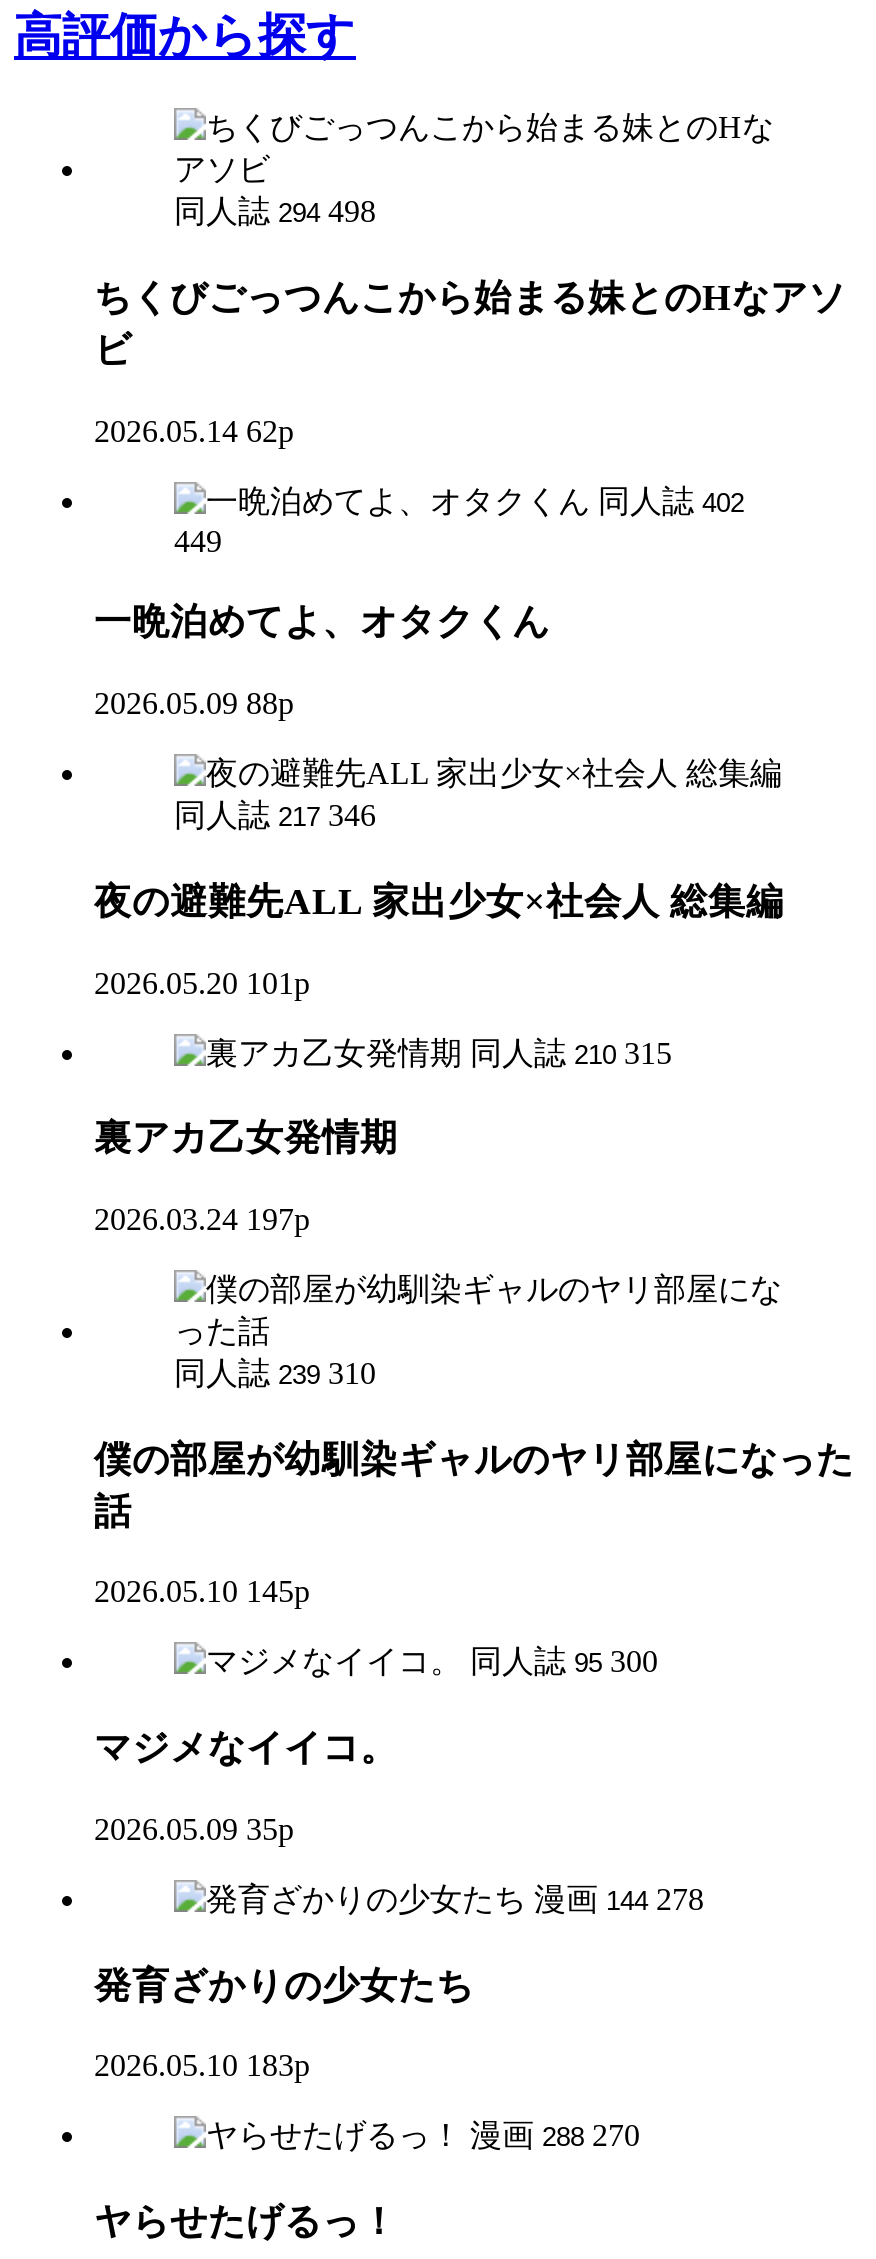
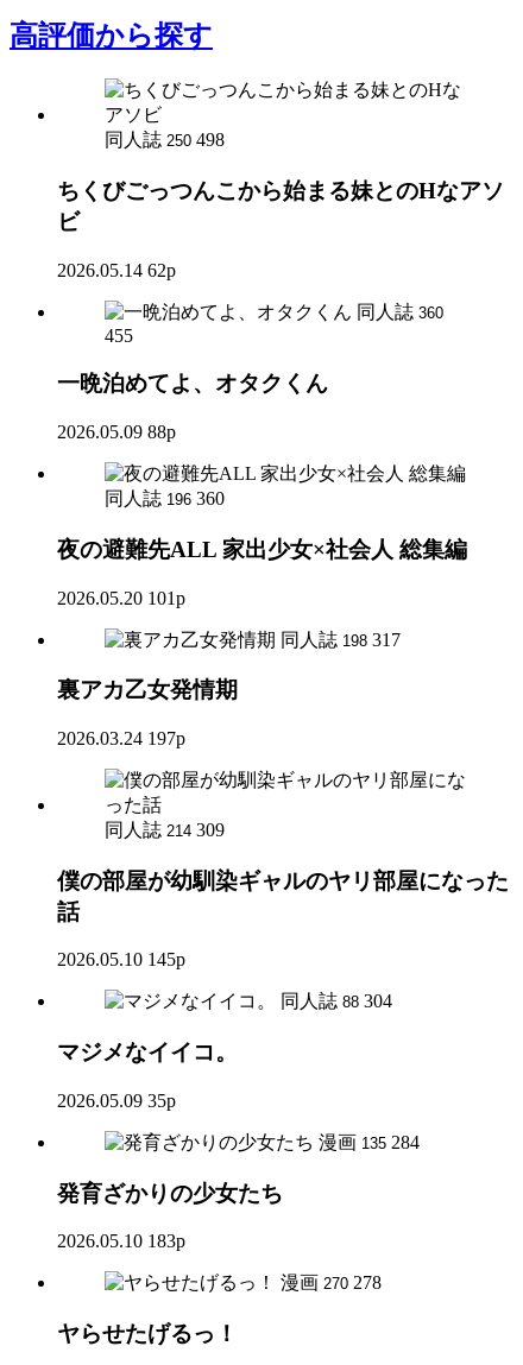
- 同人誌 294 498
+ 同人誌 250 498

- 同人誌 402
+ 同人誌 360

- 449
+ 455

- 同人誌 217 346
+ 同人誌 196 360

- 同人誌 210 315
+ 同人誌 198 317

- 同人誌 239 310
+ 同人誌 214 309

- 同人誌 95 300
+ 同人誌 88 304

- 漫画 144 278
+ 漫画 135 284

- 漫画 288 270
+ 漫画 270 278
